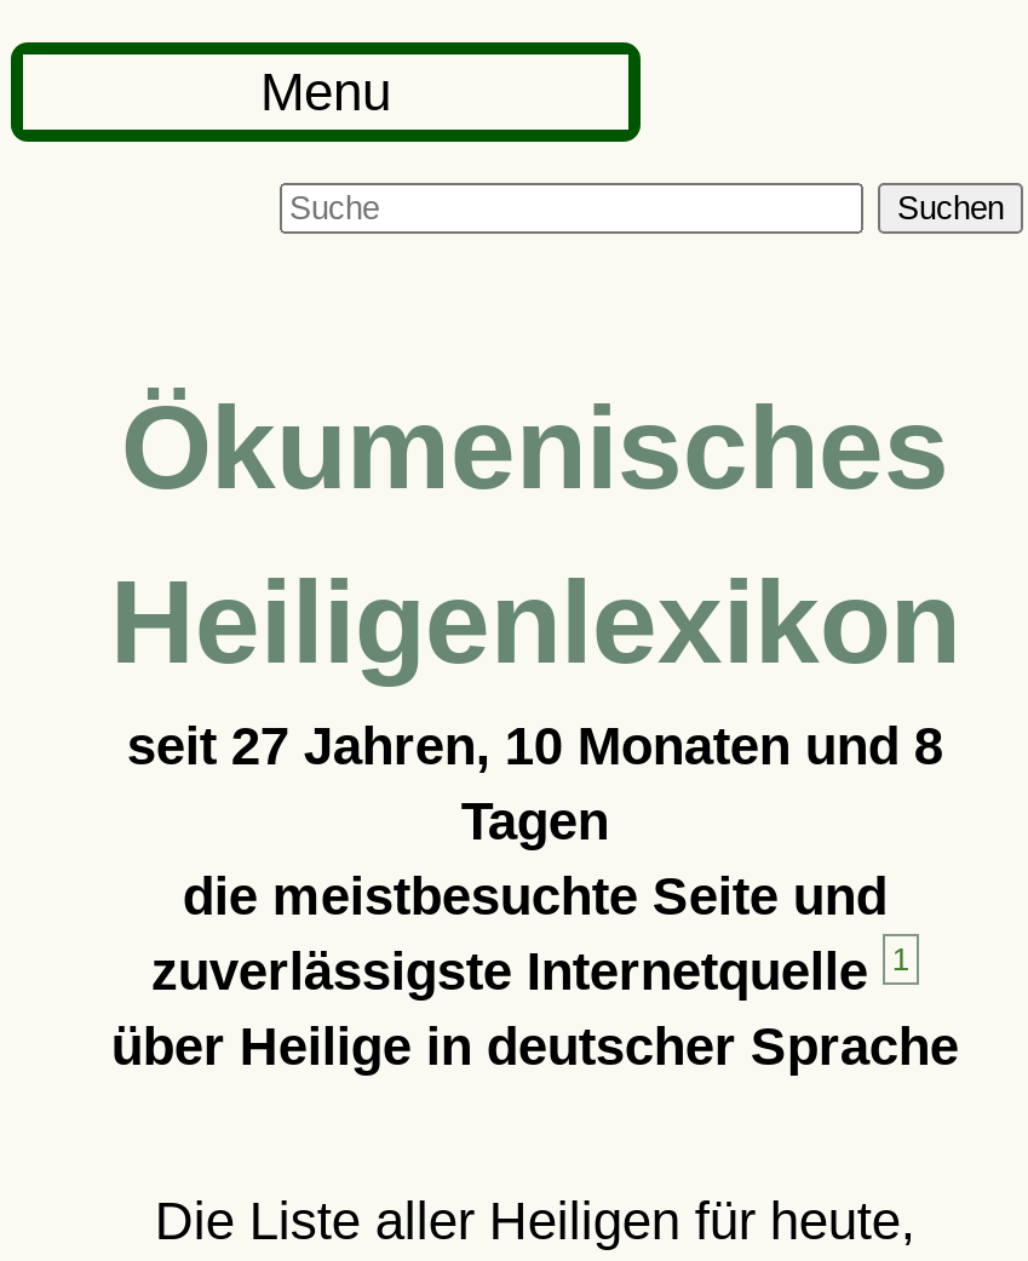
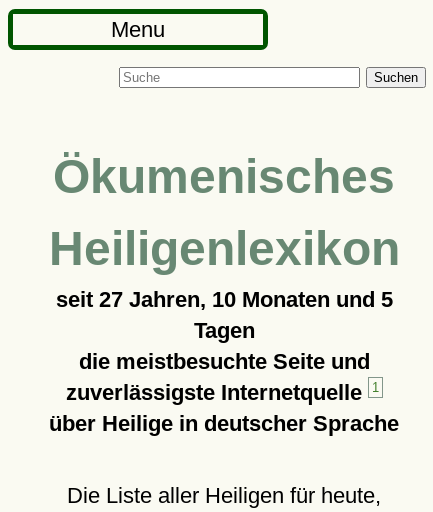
- seit 27 Jahren, 10 Monaten und 8
+ seit 27 Jahren, 10 Monaten und 5
